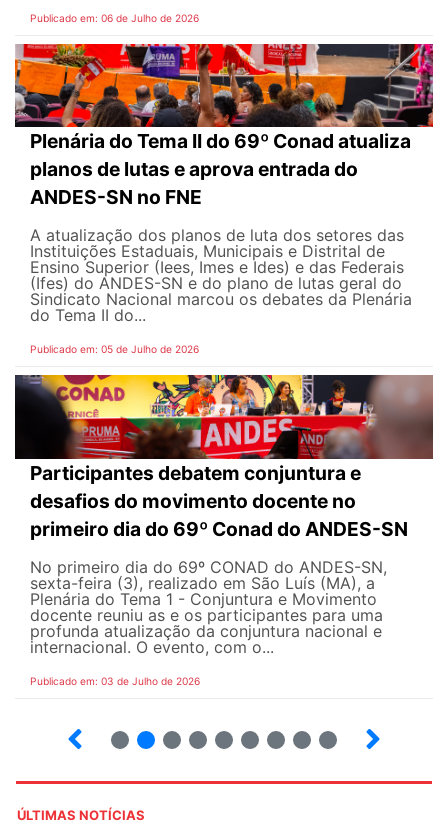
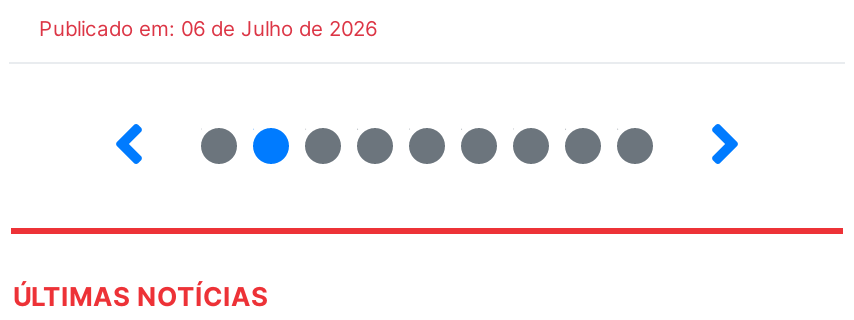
- [image]
- Plenária do Tema II do 69º Conad atualiza
- planos de lutas e aprova entrada do
- ANDES-SN no FNE
- A atualização dos planos de luta dos setores das
- Instituições Estaduais, Municipais e Distrital de
- Ensino Superior (Iees, Imes e Ides) e das Federais
- (Ifes) do ANDES-SN e do plano de lutas geral do
- Sindicato Nacional marcou os debates da Plenária
- do Tema II do...
- Publicado em: 05 de Julho de 2026

- [image]
- Participantes debatem conjuntura e
- desafios do movimento docente no
- primeiro dia do 69º Conad do ANDES-SN
- No primeiro dia do 69º CONAD do ANDES-SN,
- sexta-feira (3), realizado em São Luís (MA), a
- Plenária do Tema 1 - Conjuntura e Movimento
- docente reuniu as e os participantes para uma
- profunda atualização da conjuntura nacional e
- internacional. O evento, com o...
- Publicado em: 03 de Julho de 2026
